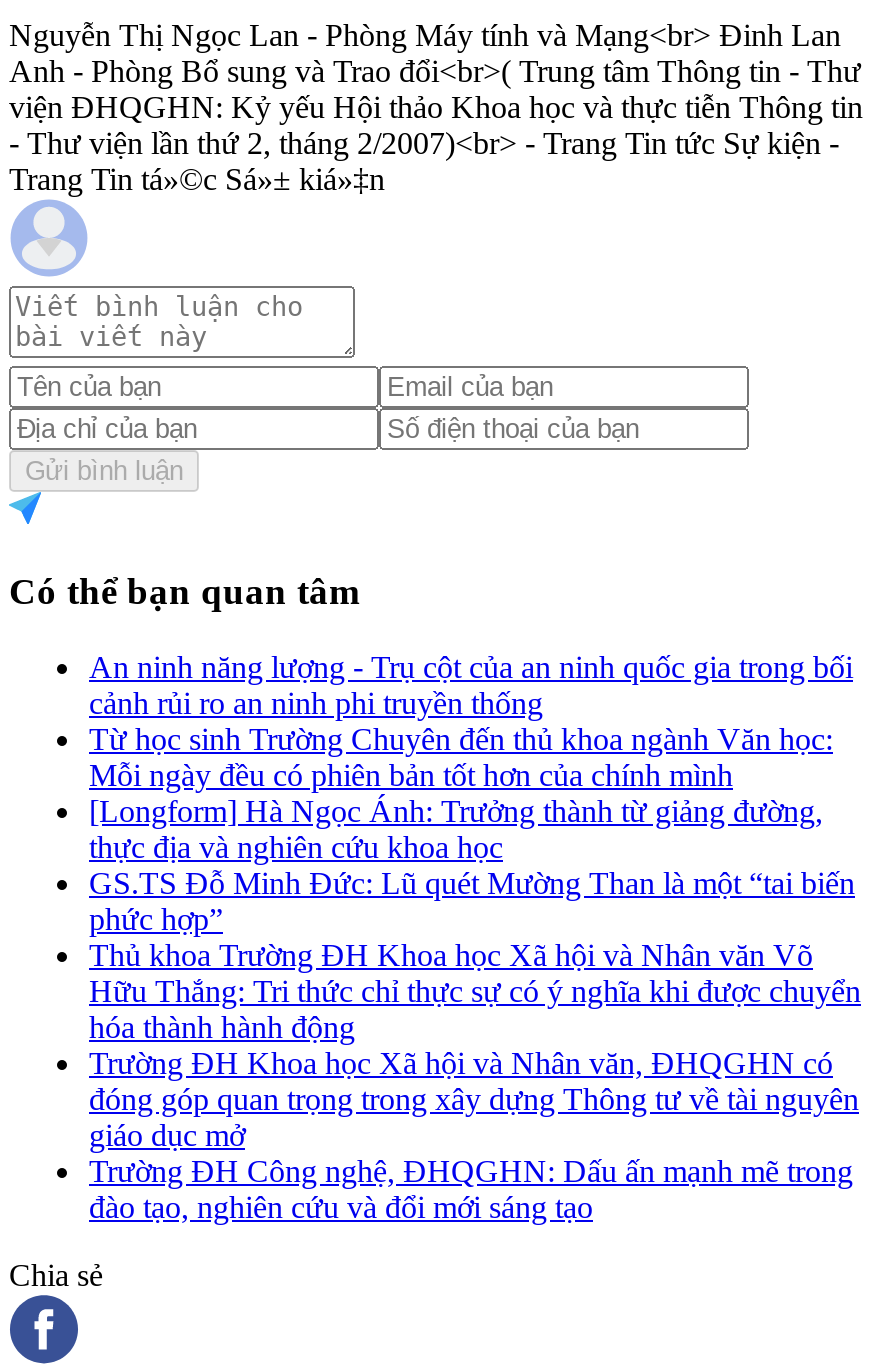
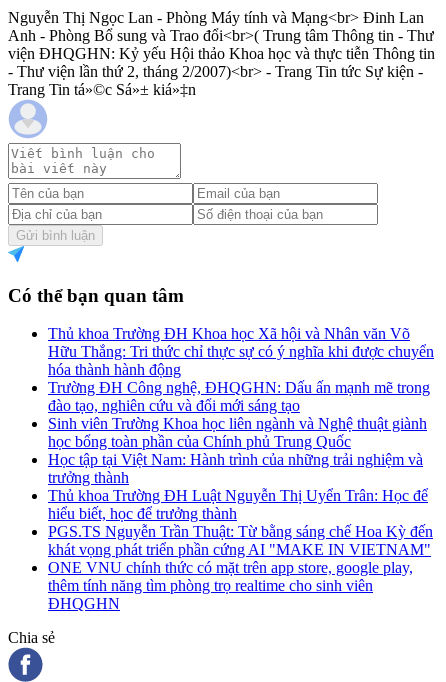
- An ninh năng lượng - Trụ cột của an ninh quốc gia trong bối
- cảnh rủi ro an ninh phi truyền thống
- Từ học sinh Trường Chuyên đến thủ khoa ngành Văn học:
- Mỗi ngày đều có phiên bản tốt hơn của chính mình
- [Longform] Hà Ngọc Ánh: Trưởng thành từ giảng đường,
- thực địa và nghiên cứu khoa học
- GS.TS Đỗ Minh Đức: Lũ quét Mường Than là một “tai biến
- phức hợp”

moved up: Thủ khoa Trường ĐH Khoa học Xã hội và Nhân văn Võ | Hữu Thắng: Tri thức chỉ thực sự có ý nghĩa khi được chuyển | hóa thành hành động

- Trường ĐH Khoa học Xã hội và Nhân văn, ĐHQGHN có
- đóng góp quan trọng trong xây dựng Thông tư về tài nguyên
- giáo dục mở

moved up: Trường ĐH Công nghệ, ĐHQGHN: Dấu ấn mạnh mẽ trong | đào tạo, nghiên cứu và đổi mới sáng tạo

+ Sinh viên Trường Khoa học liên ngành và Nghệ thuật giành
+ học bổng toàn phần của Chính phủ Trung Quốc
+ Học tập tại Việt Nam: Hành trình của những trải nghiệm và
+ trưởng thành
+ Thủ khoa Trường ĐH Luật Nguyễn Thị Uyển Trân: Học để
+ hiểu biết, học để trưởng thành
+ PGS.TS Nguyễn Trần Thuật: Từ bằng sáng chế Hoa Kỳ đến
+ khát vọng phát triển phần cứng AI "MAKE IN VIETNAM"
+ ONE VNU chính thức có mặt trên app store, google play,
+ thêm tính năng tìm phòng trọ realtime cho sinh viên
+ ĐHQGHN
